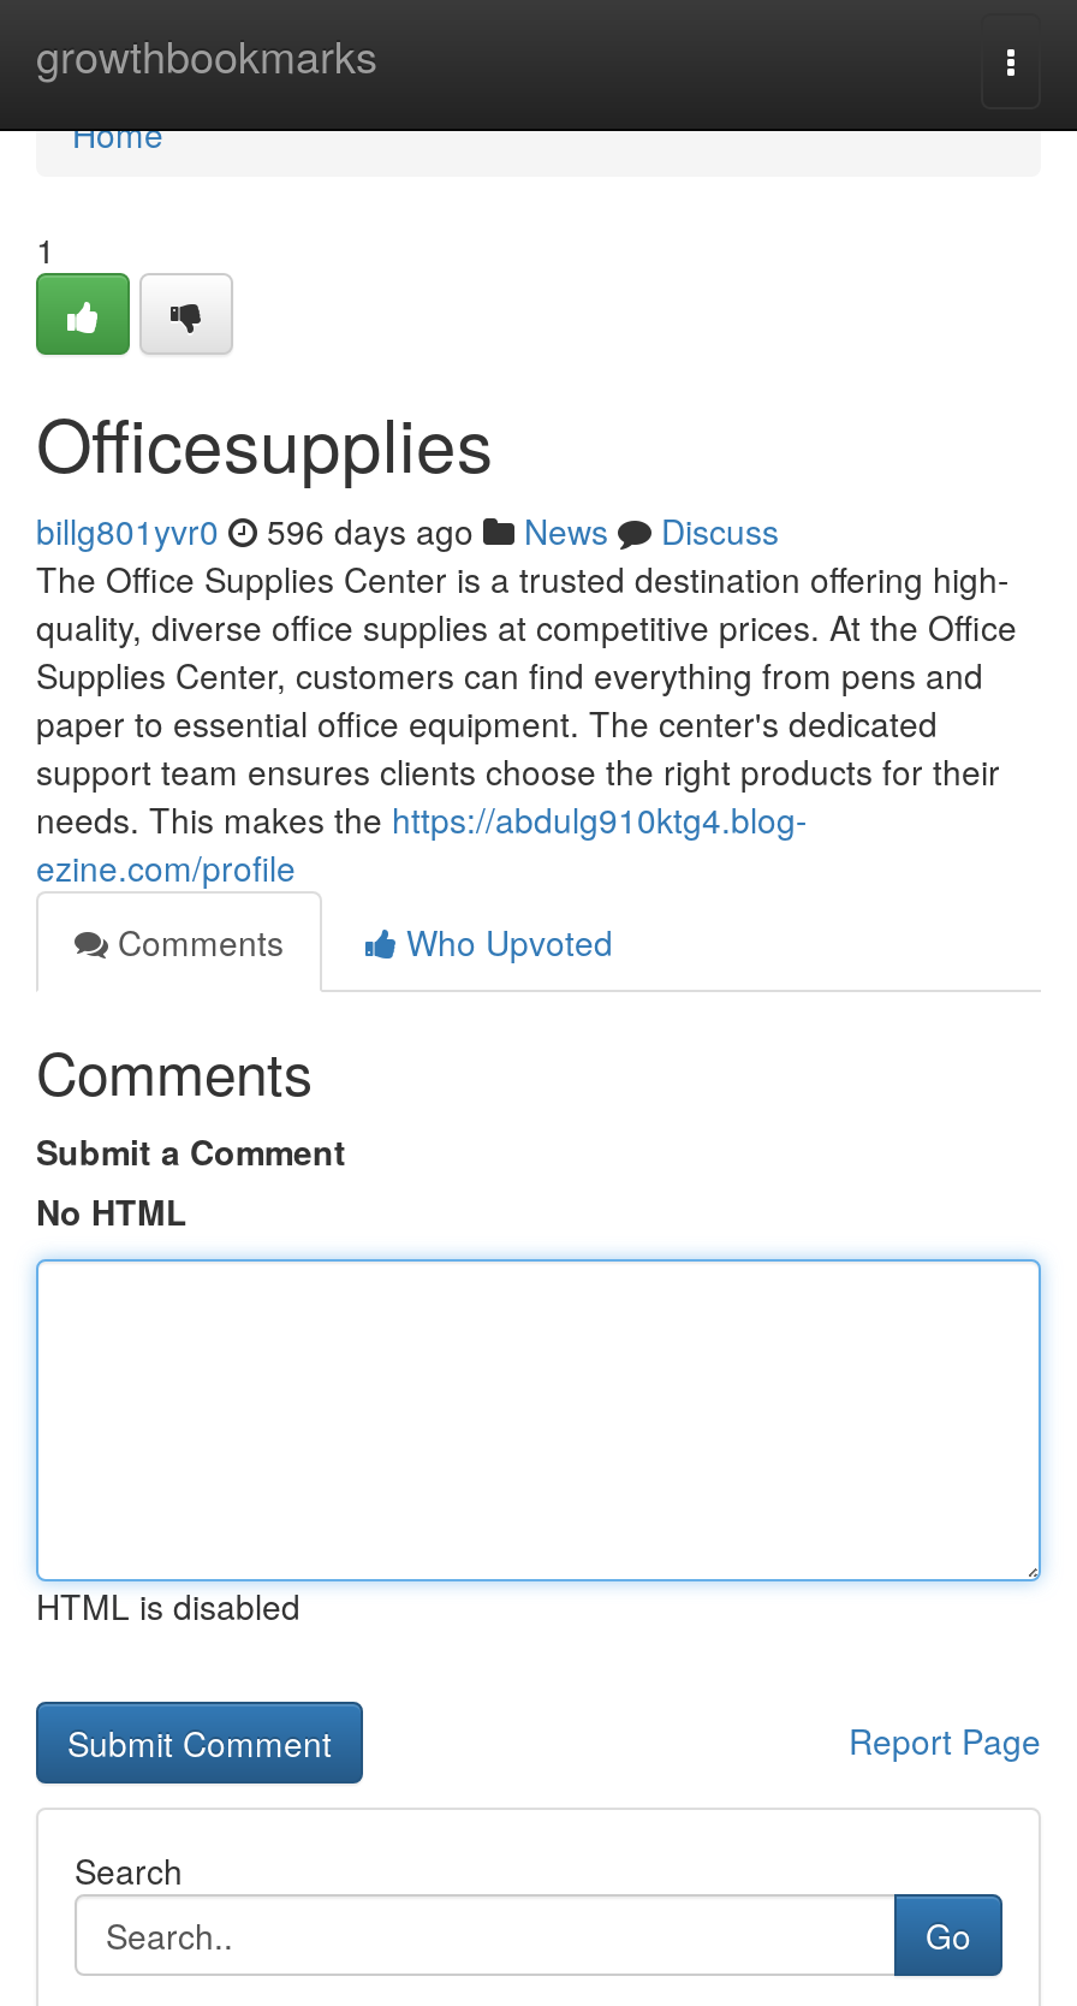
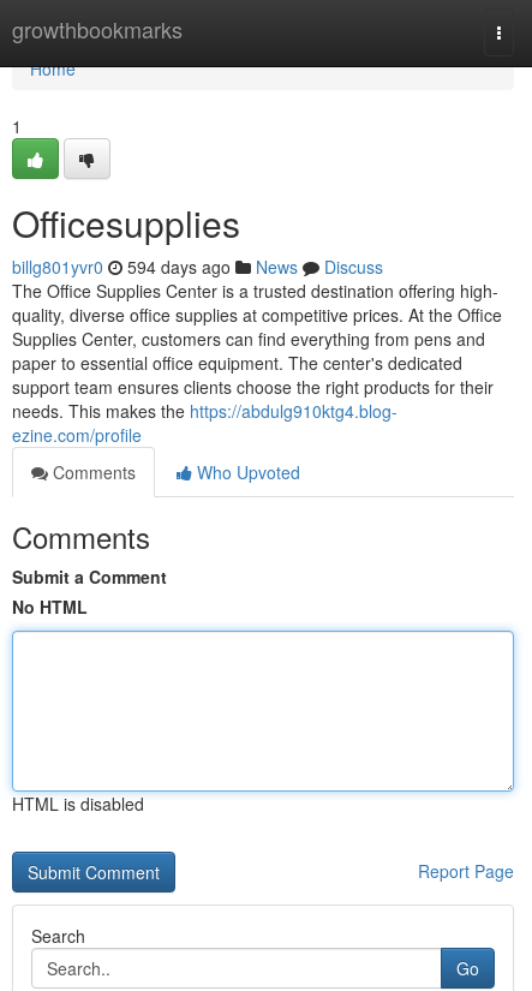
- billg801yvr0 596 days ago News Discuss
+ billg801yvr0 594 days ago News Discuss
